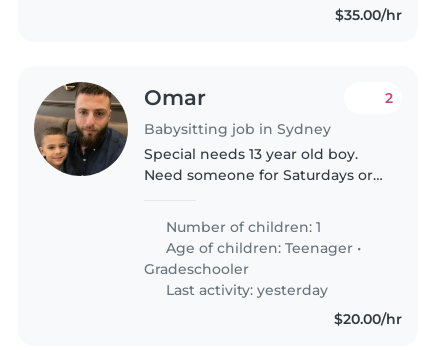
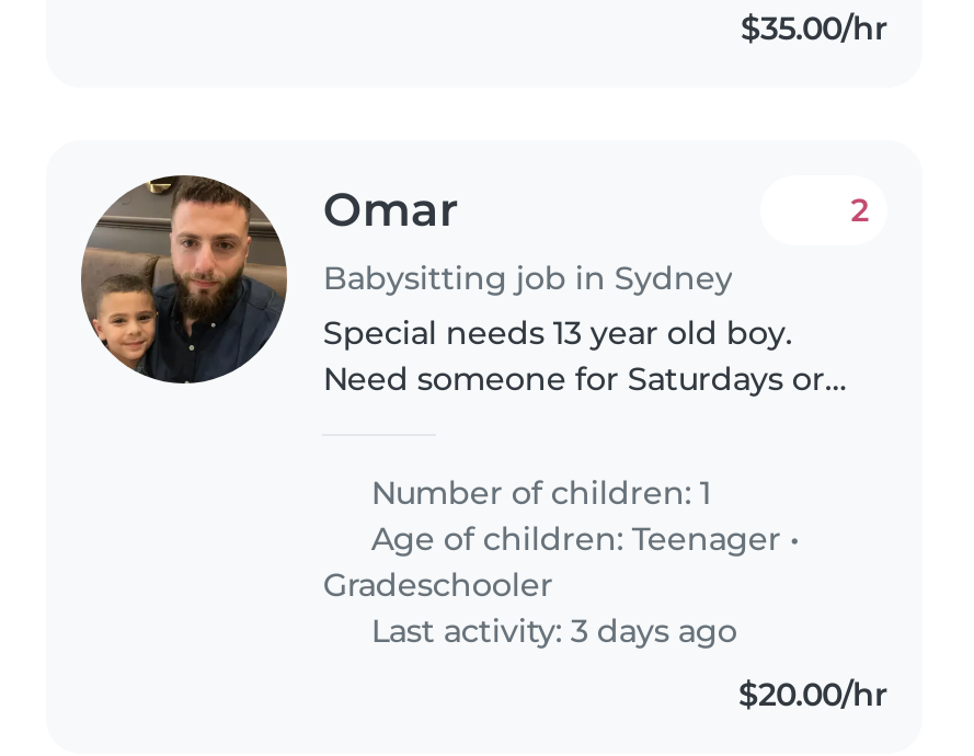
- Last activity: yesterday
+ Last activity: 3 days ago
